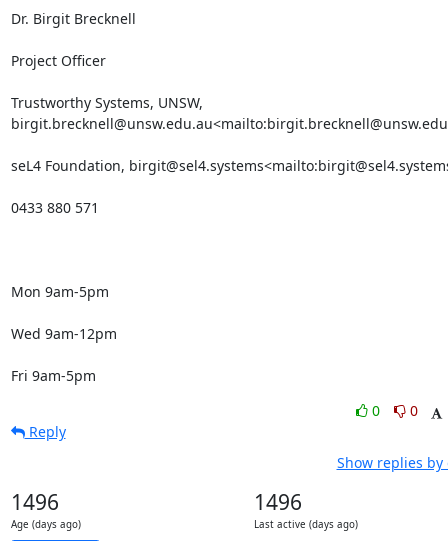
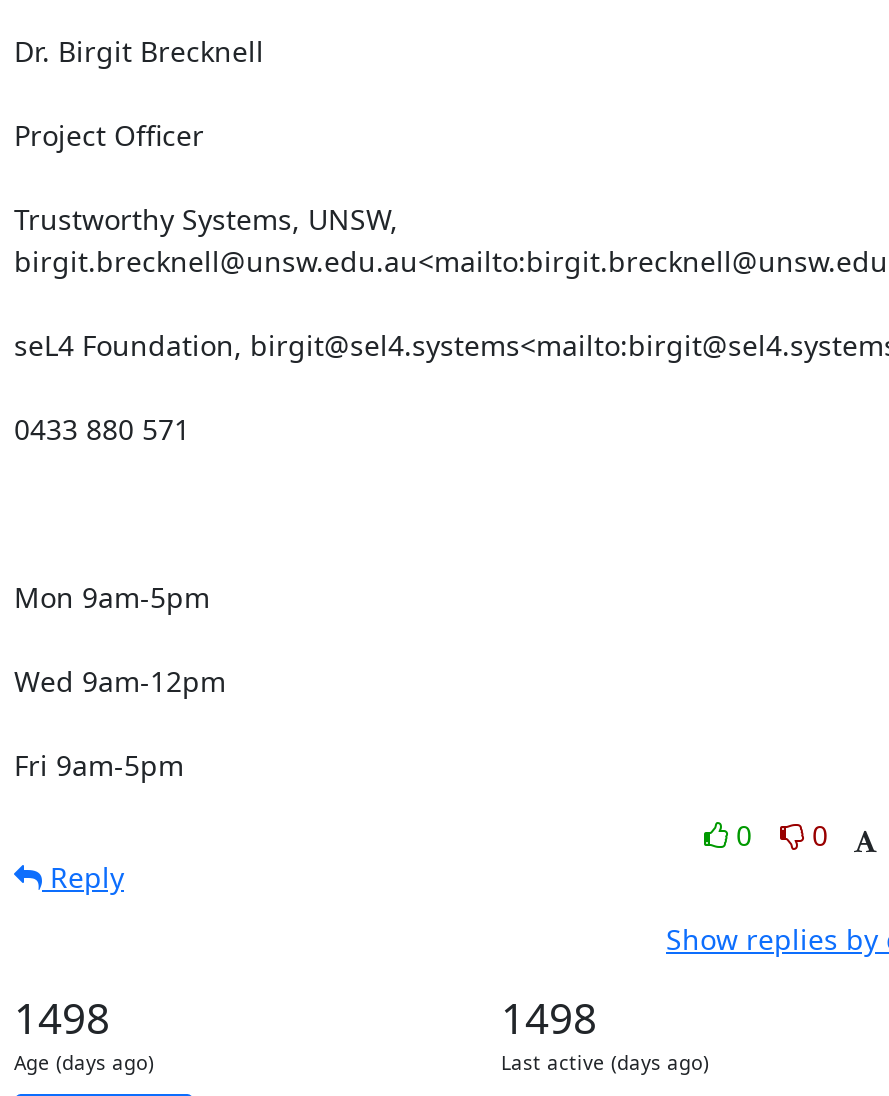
- 1496
+ 1498

- 1496
+ 1498
